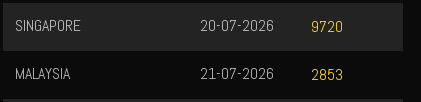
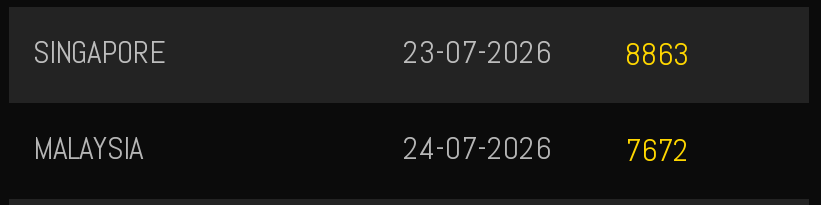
- 20-07-2026
+ 23-07-2026

- 9720
+ 8863

- 21-07-2026
+ 24-07-2026

- 2853
+ 7672
